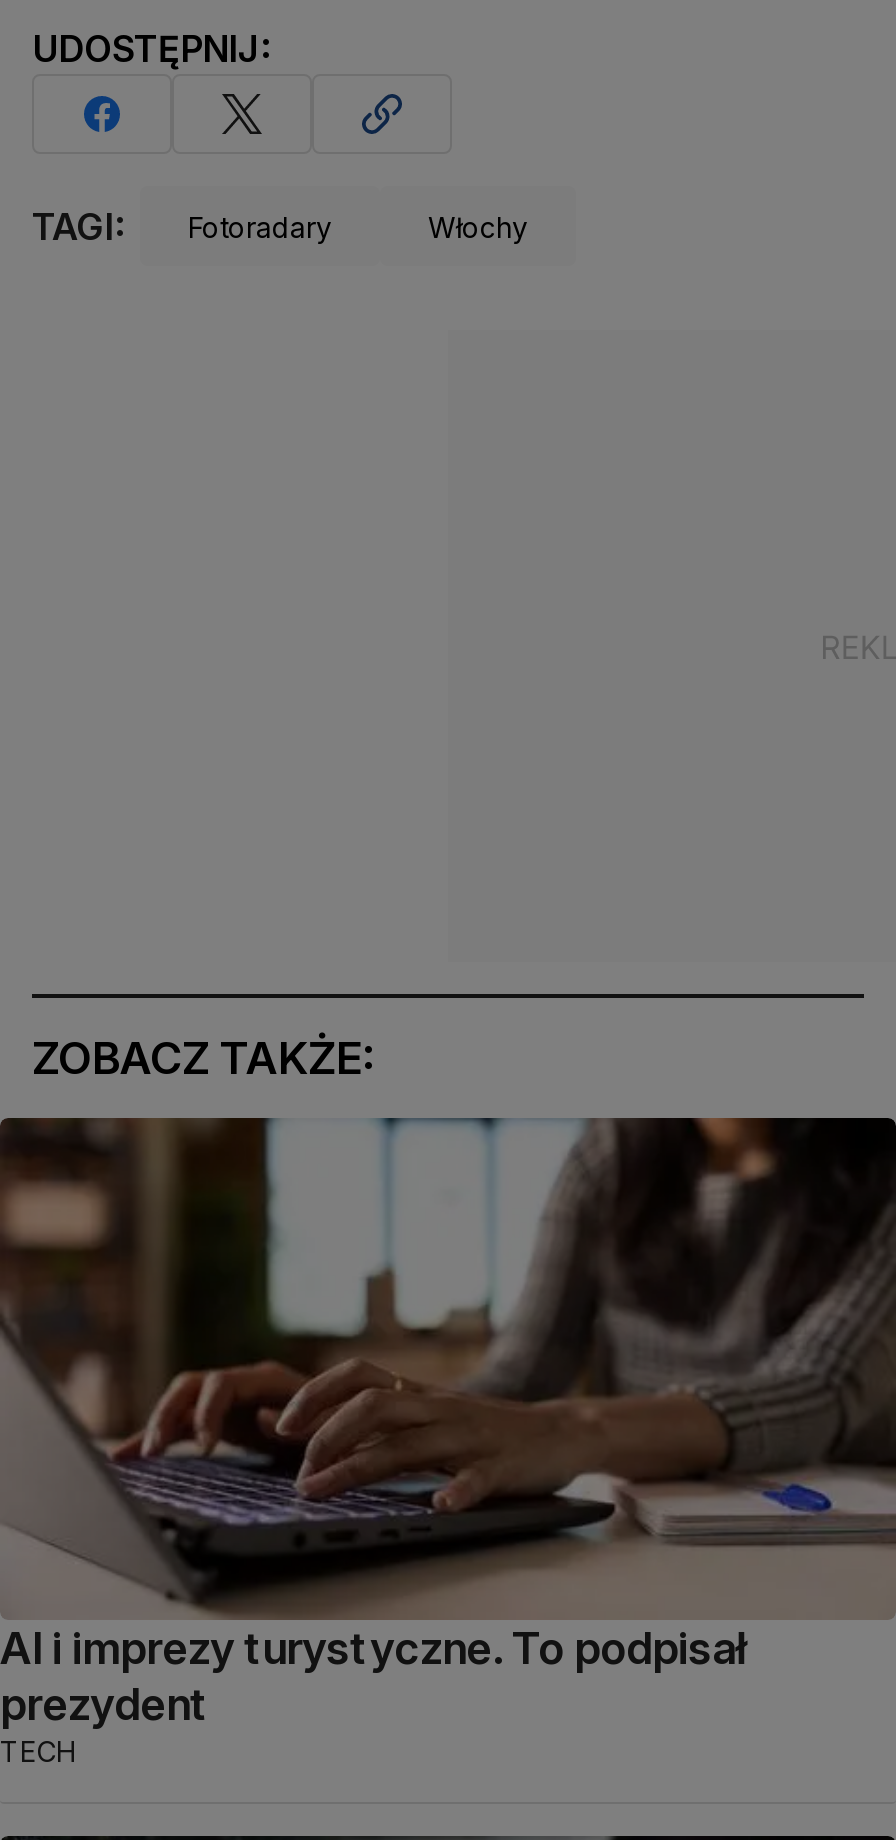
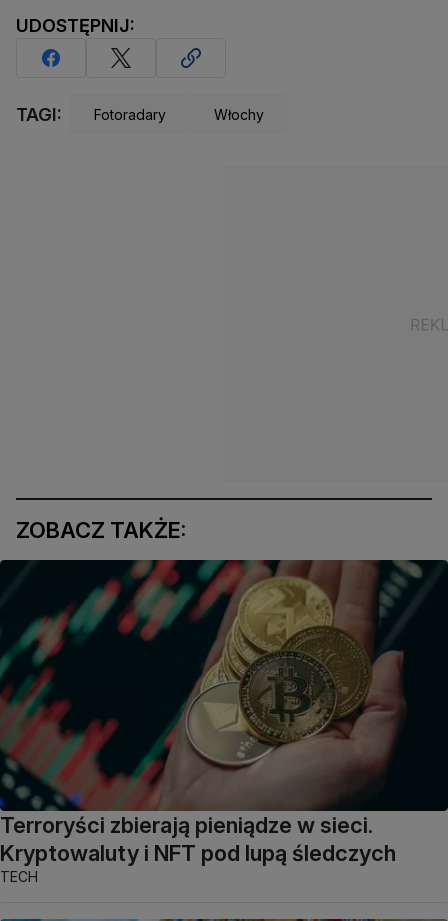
- [image]
- AI i imprezy turystyczne. To podpisał
- prezydent
+ [image]
+ Terroryści zbierają pieniądze w sieci.
+ Kryptowaluty i NFT pod lupą śledczych
